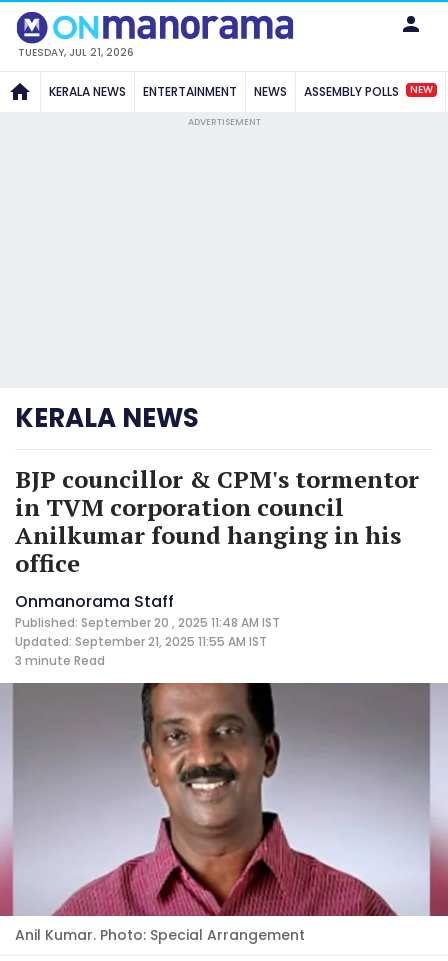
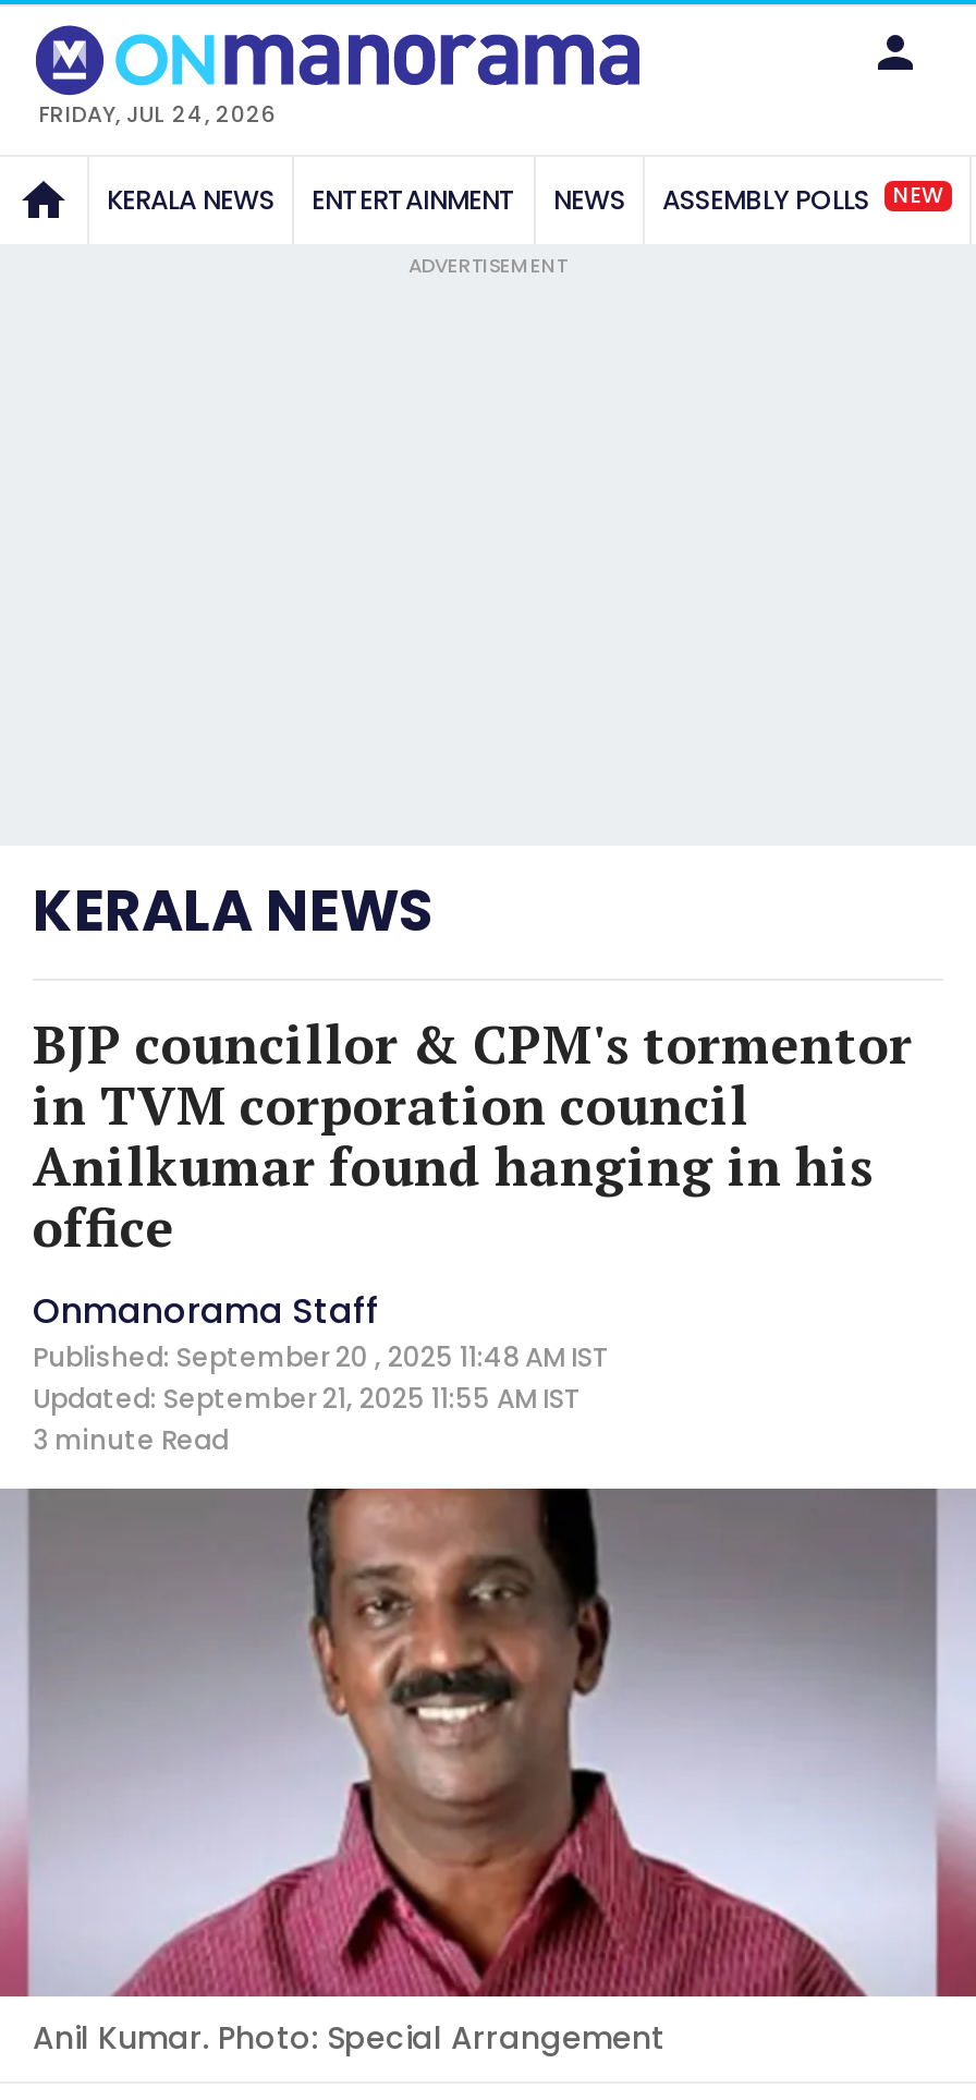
- TUESDAY, JUL 21, 2026
+ FRIDAY, JUL 24, 2026
